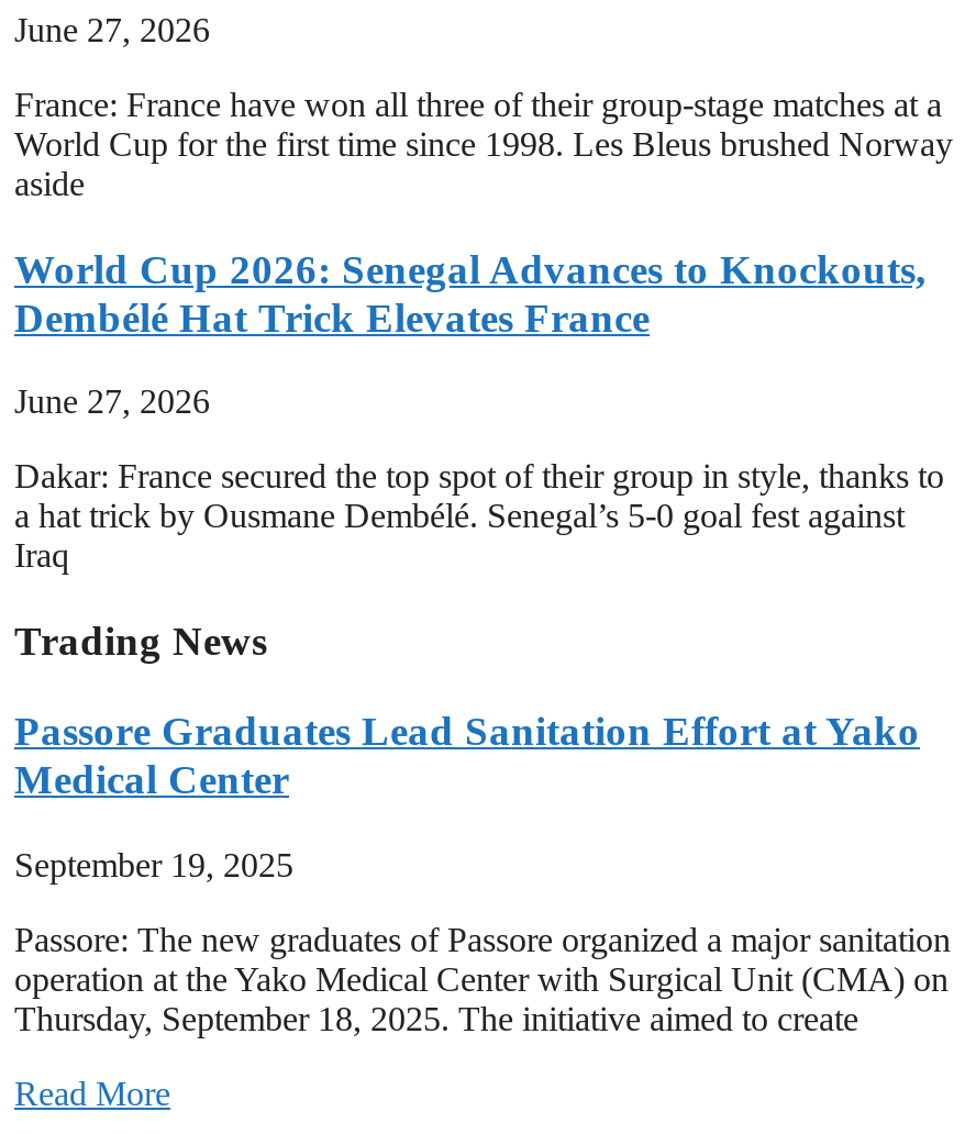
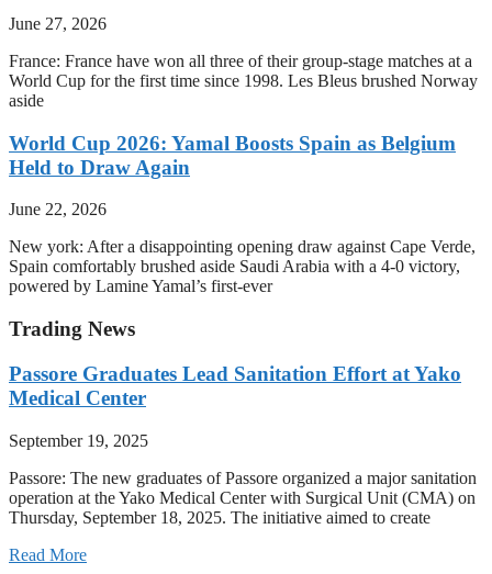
- World Cup 2026: Senegal Advances to Knockouts,
- Dembélé Hat Trick Elevates France
+ World Cup 2026: Yamal Boosts Spain as Belgium
+ Held to Draw Again

- June 27, 2026
+ June 22, 2026

- Dakar: France secured the top spot of their group in style, thanks to
- a hat trick by Ousmane Dembélé. Senegal’s 5-0 goal fest against
- Iraq
+ New york: After a disappointing opening draw against Cape Verde,
+ Spain comfortably brushed aside Saudi Arabia with a 4-0 victory,
+ powered by Lamine Yamal’s first-ever
